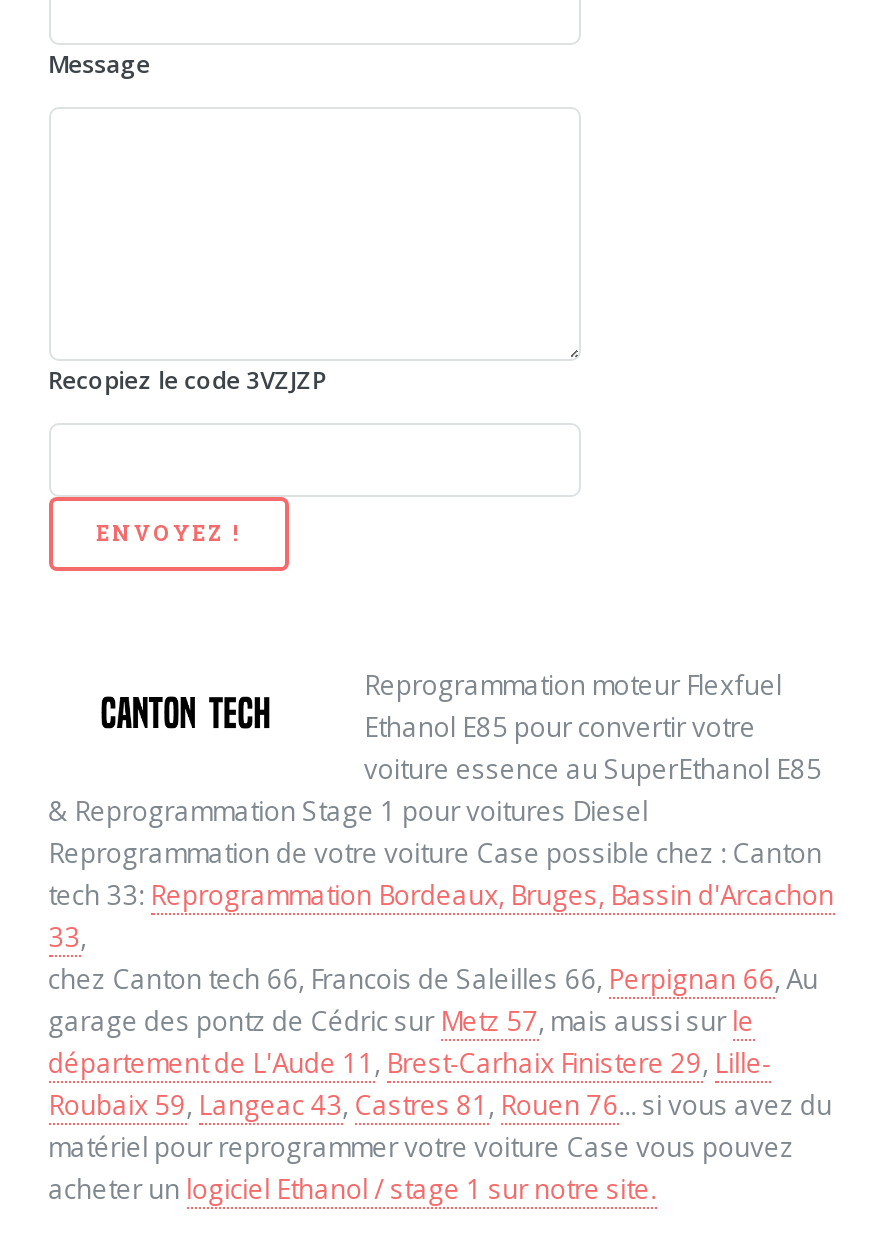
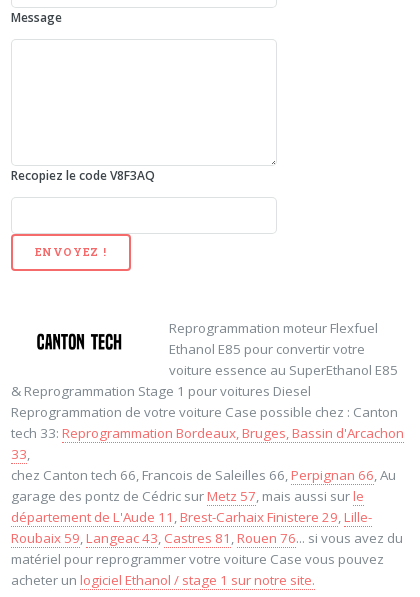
- Recopiez le code 3VZJZP
+ Recopiez le code V8F3AQ
